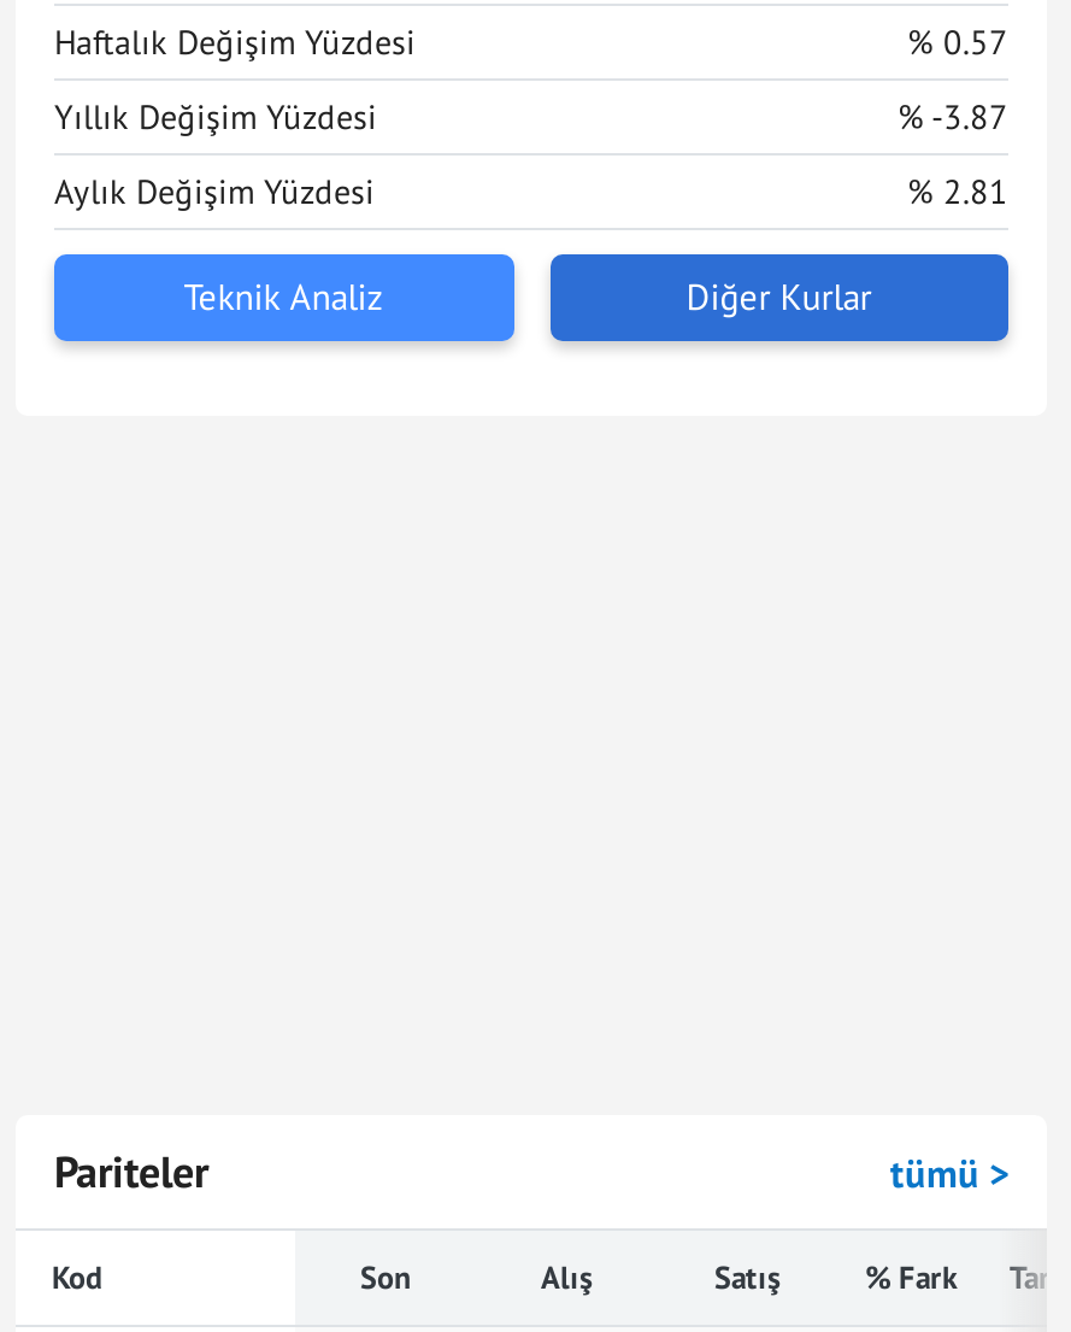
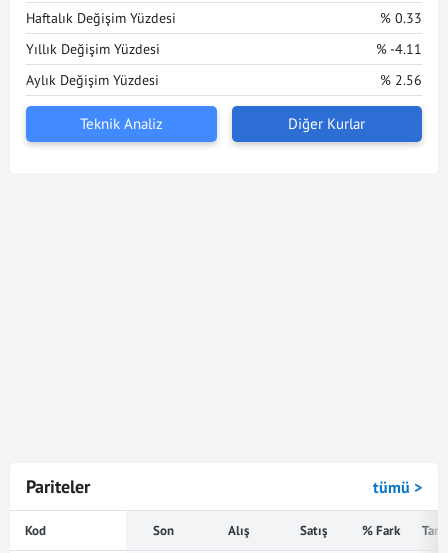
- % 0.57
+ % 0.33

- % -3.87
+ % -4.11

- % 2.81
+ % 2.56
